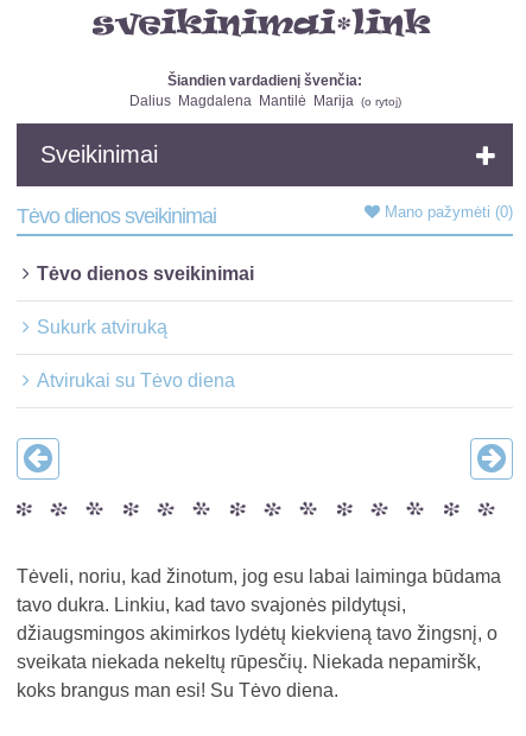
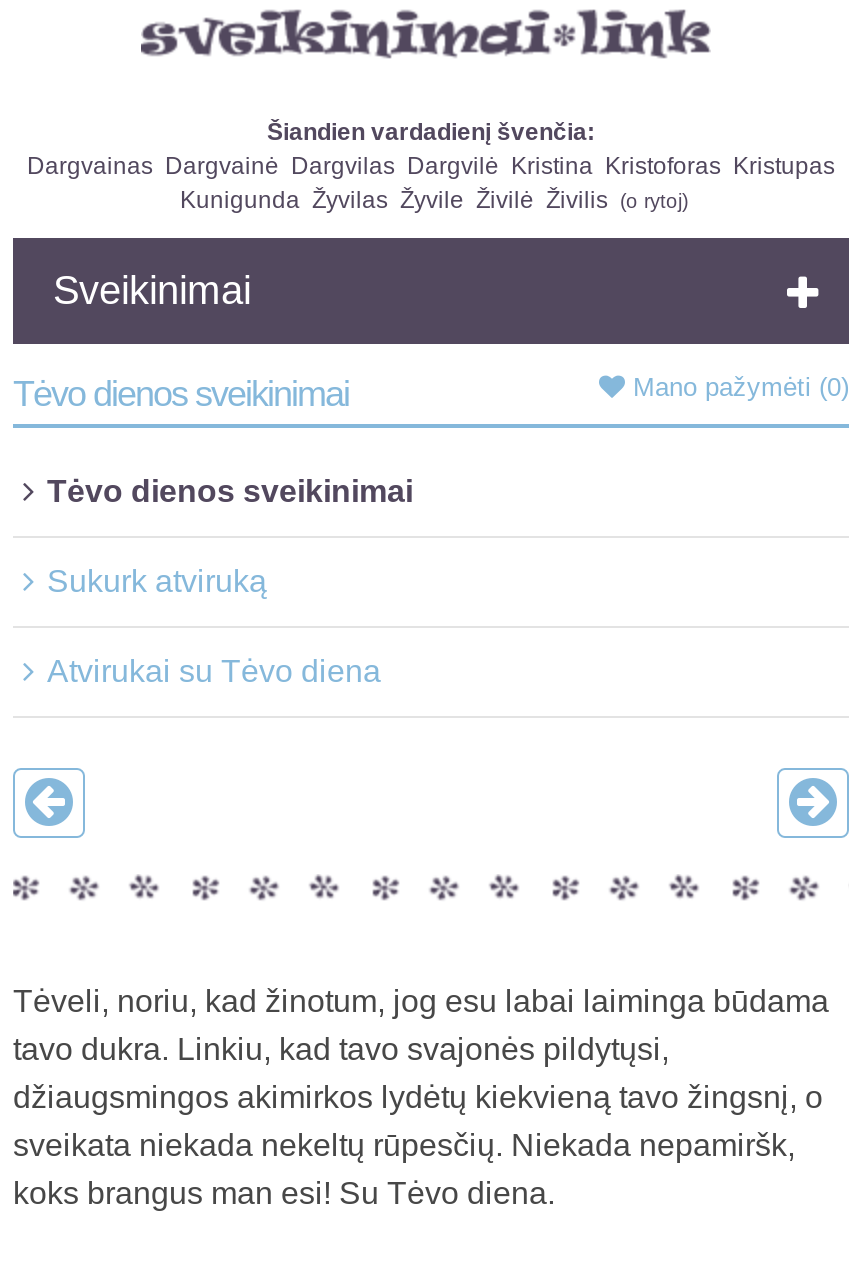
- Dalius Magdalena Mantilė Marija (o rytoj)
+ Dargvainas Dargvainė Dargvilas Dargvilė Kristina Kristoforas Kristupas
+ Kunigunda Žyvilas Žyvile Živilė Živilis (o rytoj)
